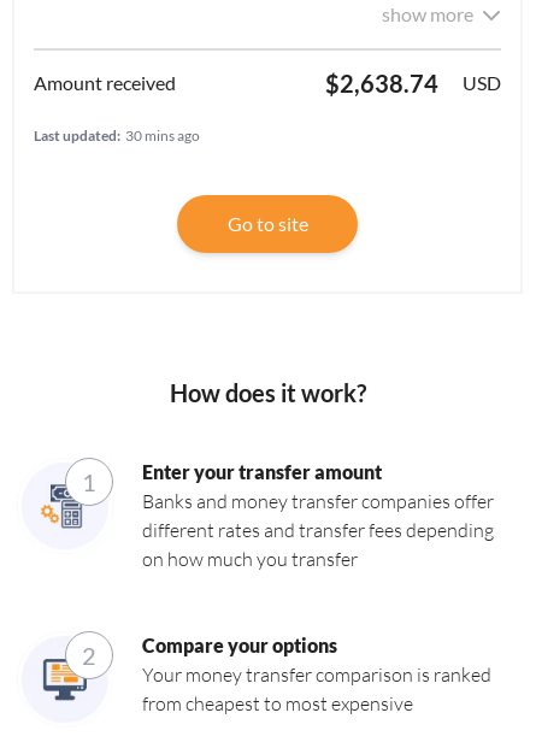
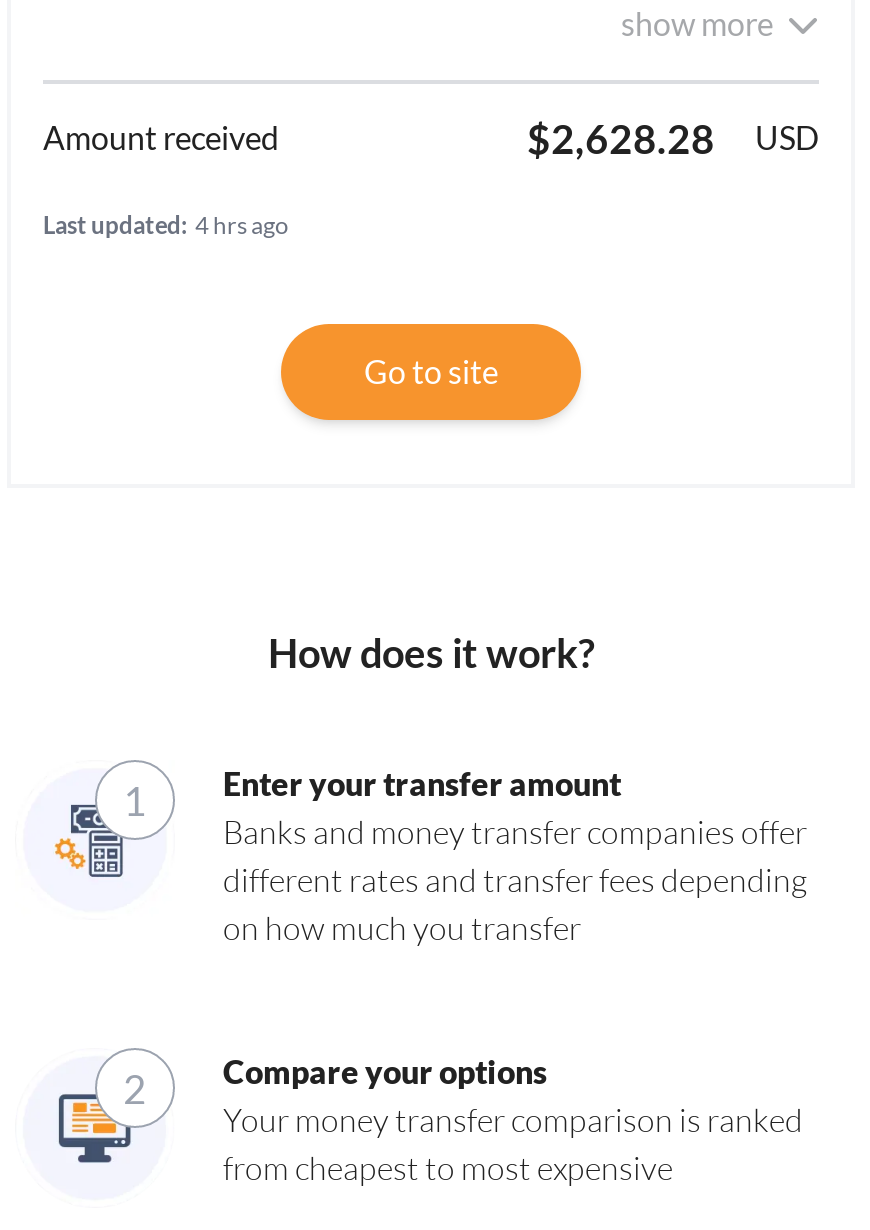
- $2,638.74 USD
+ $2,628.28 USD

- Last updated: 30 mins ago
+ Last updated: 4 hrs ago
